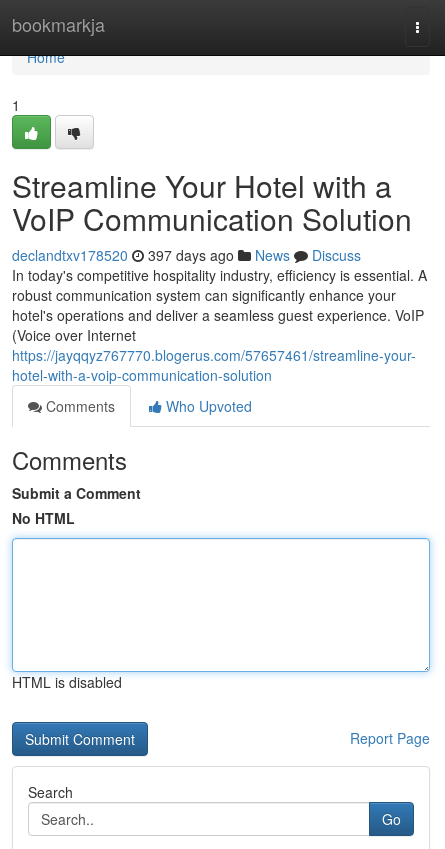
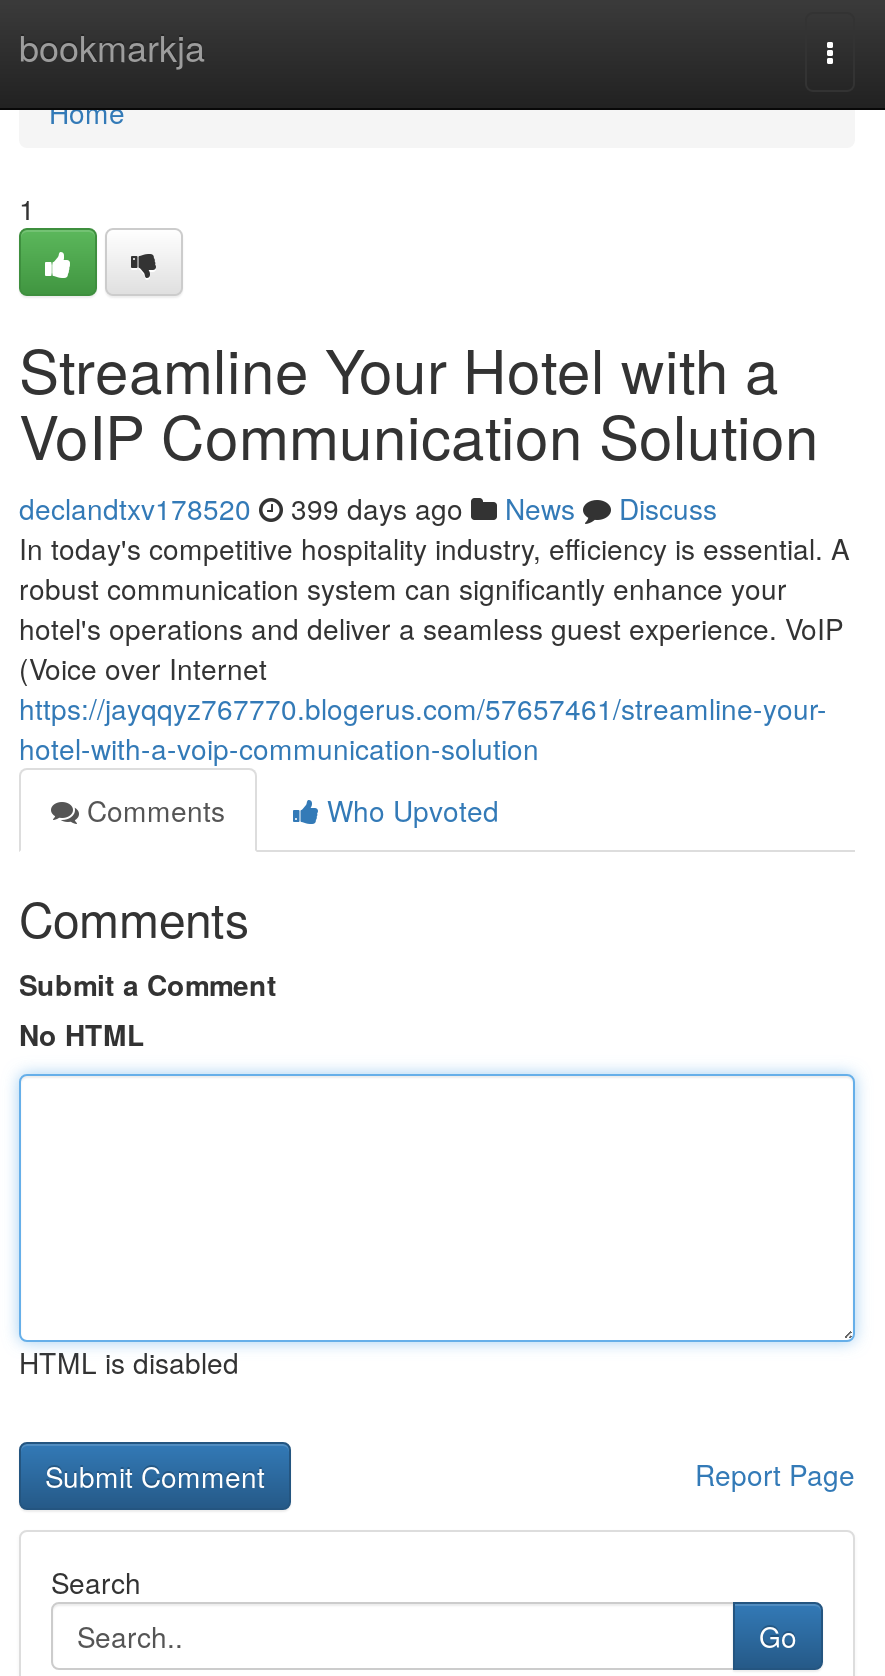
- declandtxv178520 397 days ago News Discuss
+ declandtxv178520 399 days ago News Discuss
